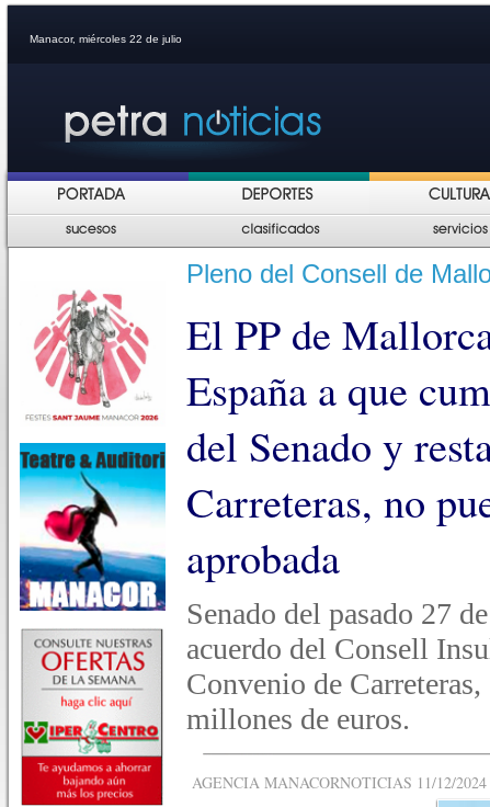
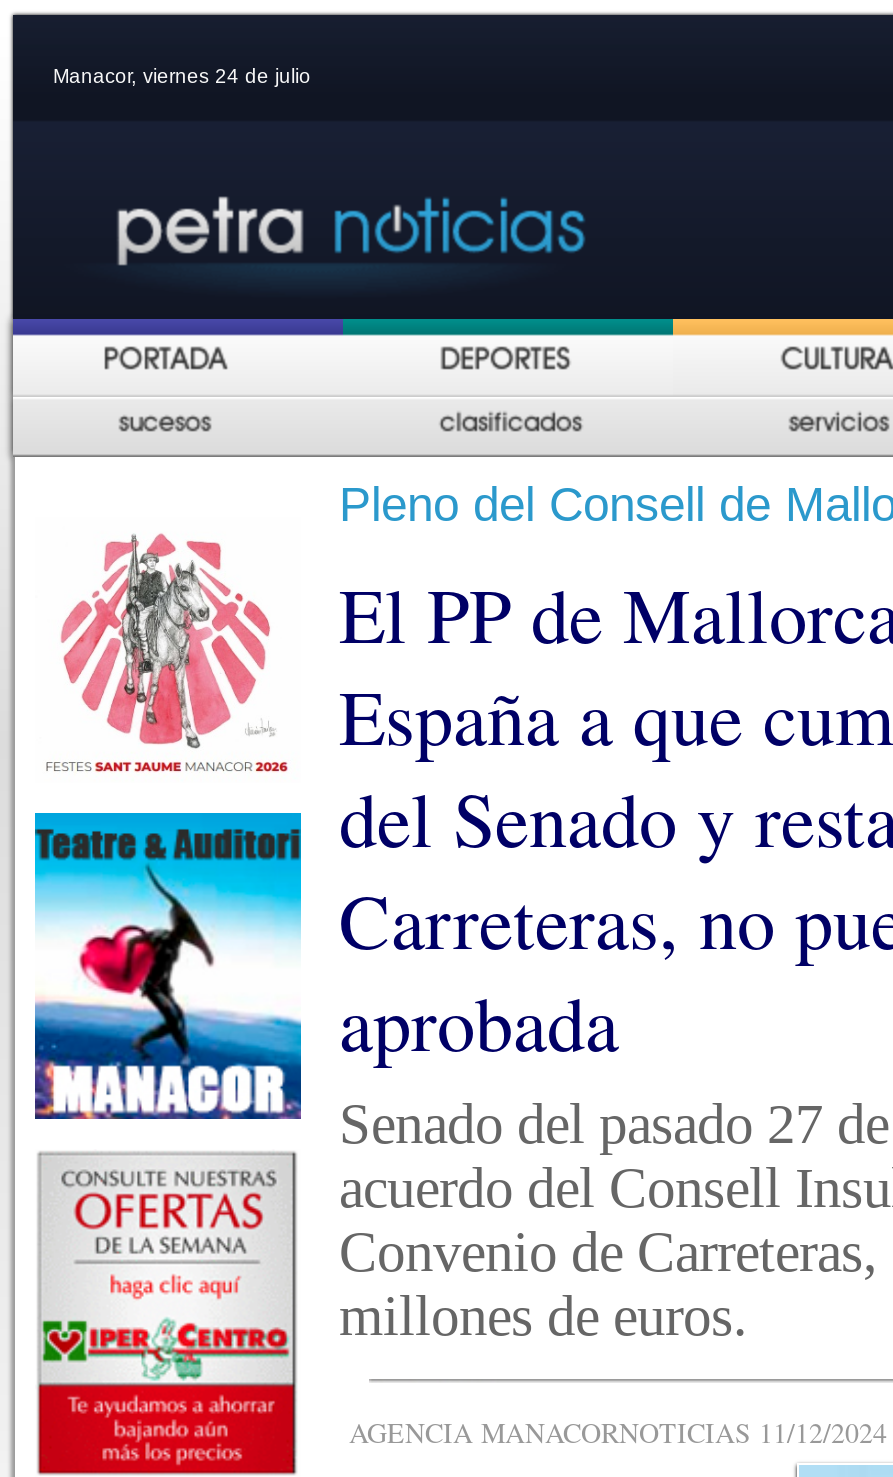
- Manacor, miércoles 22 de julio
+ Manacor, viernes 24 de julio
